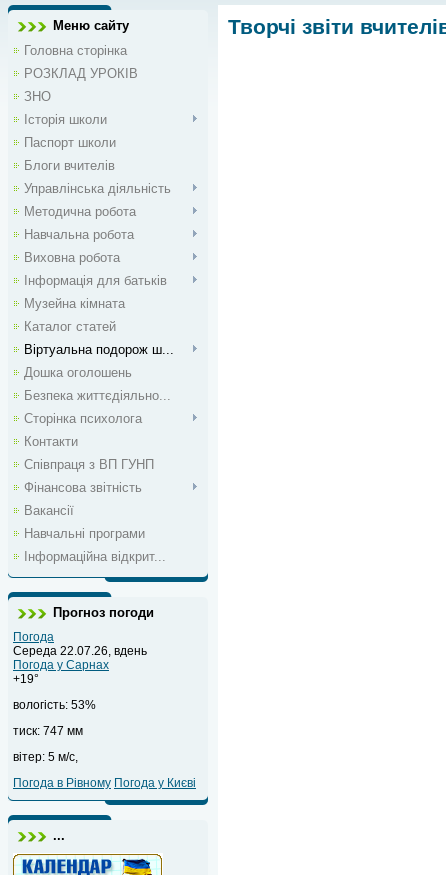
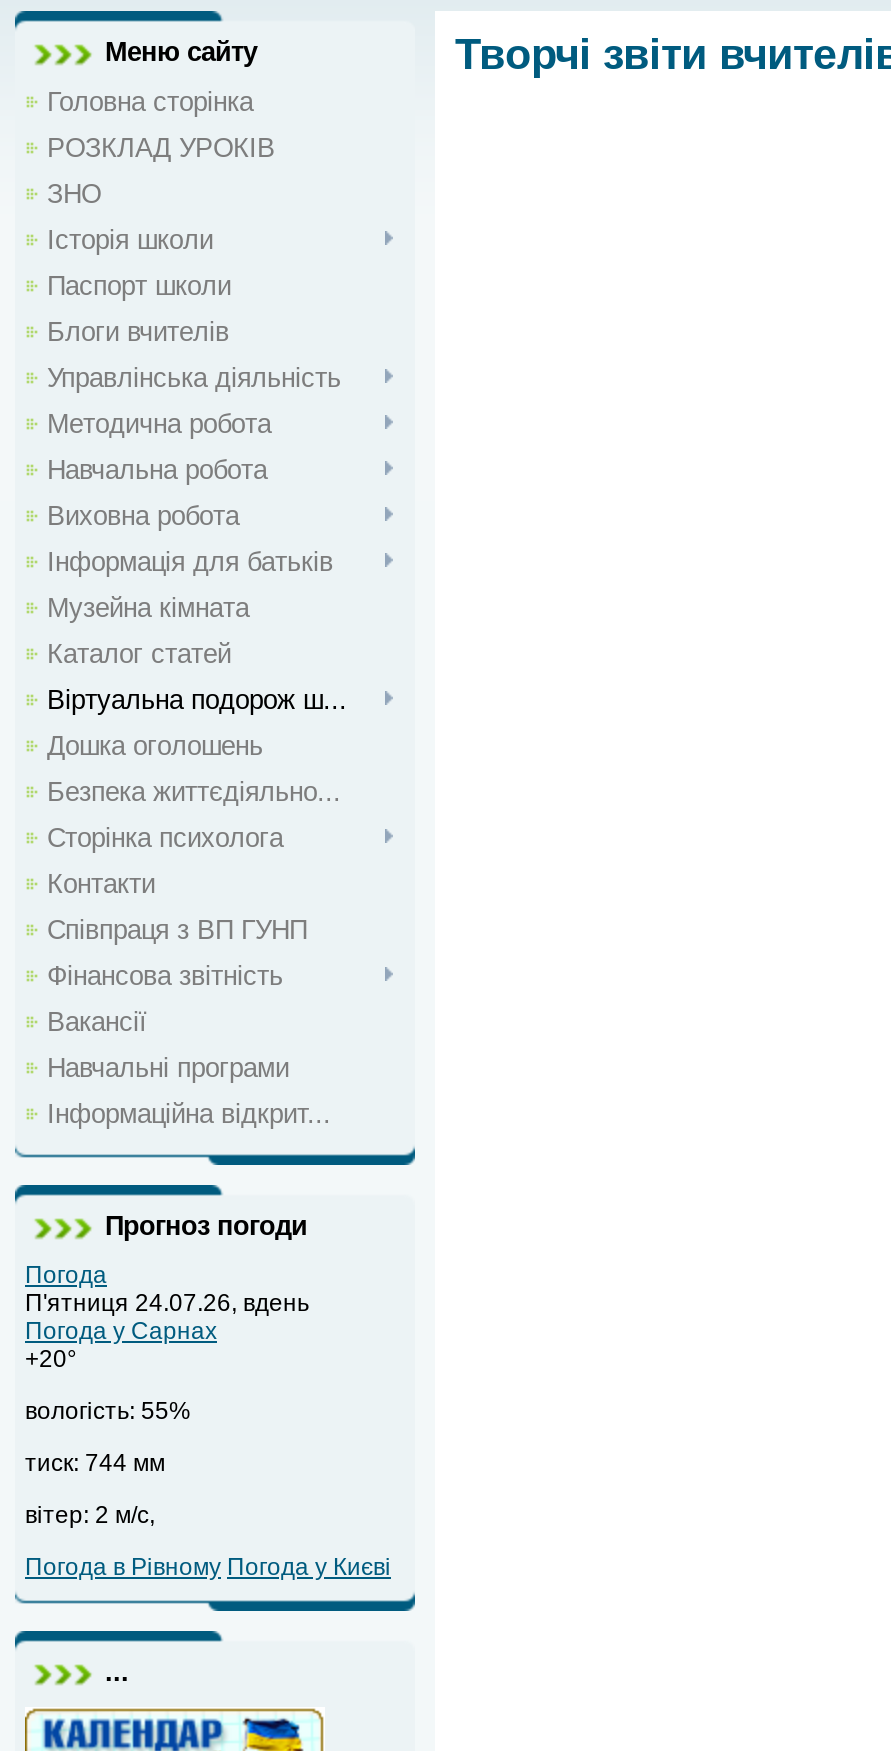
- Середа 22.07.26, вдень
+ П'ятниця 24.07.26, вдень

- +19°
+ +20°

- вологість: 53%
+ вологість: 55%

- тиск: 747 мм
+ тиск: 744 мм

- вітер: 5 м/с,
+ вітер: 2 м/с,
